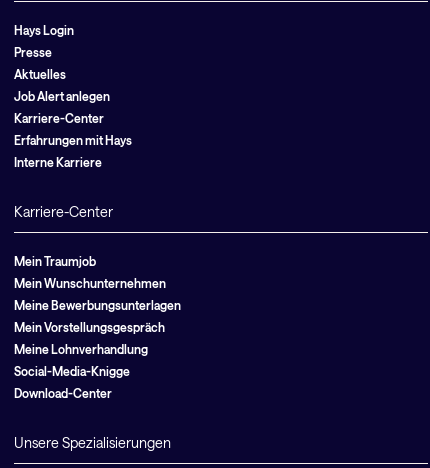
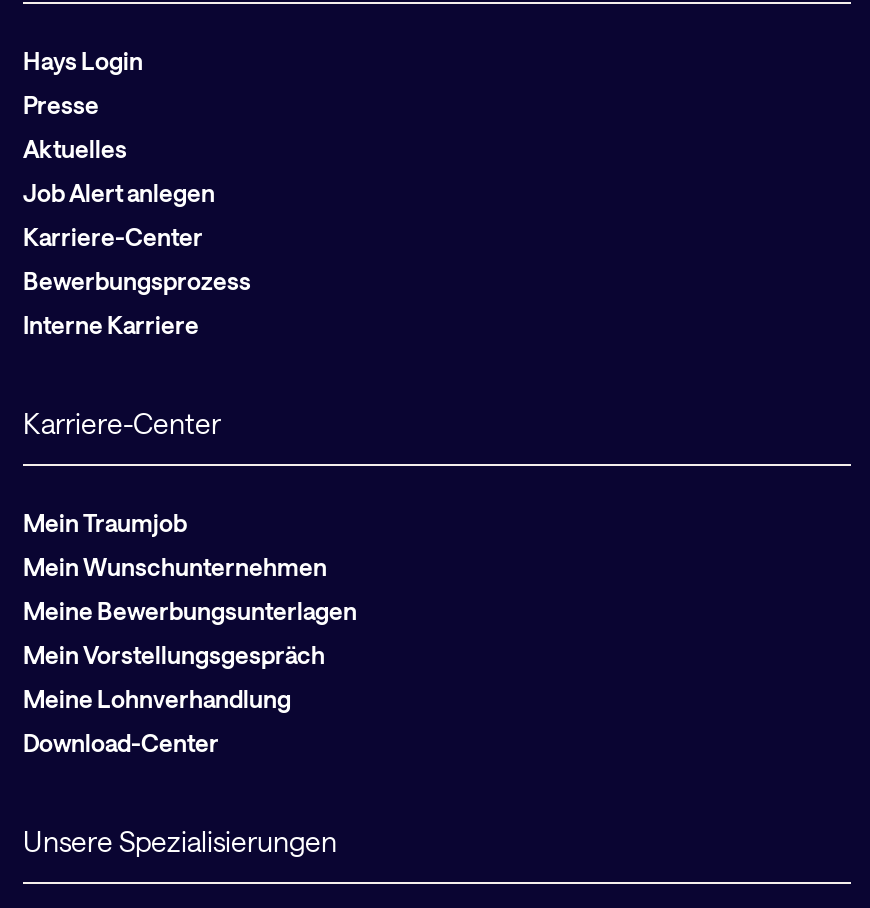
- Erfahrungen mit Hays
+ Bewerbungsprozess

- Social-Media-Knigge
